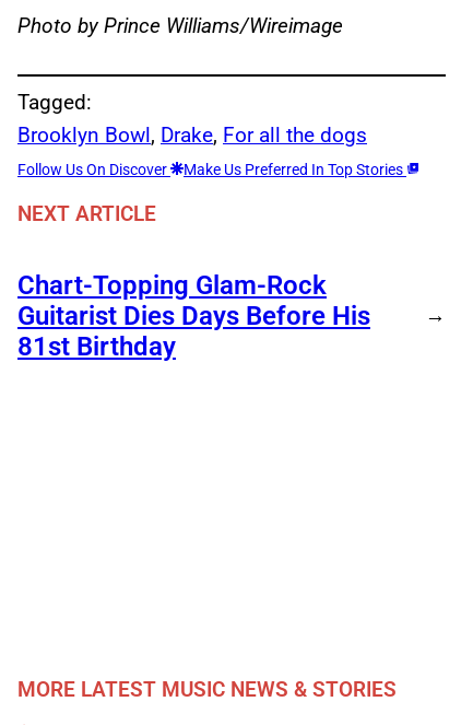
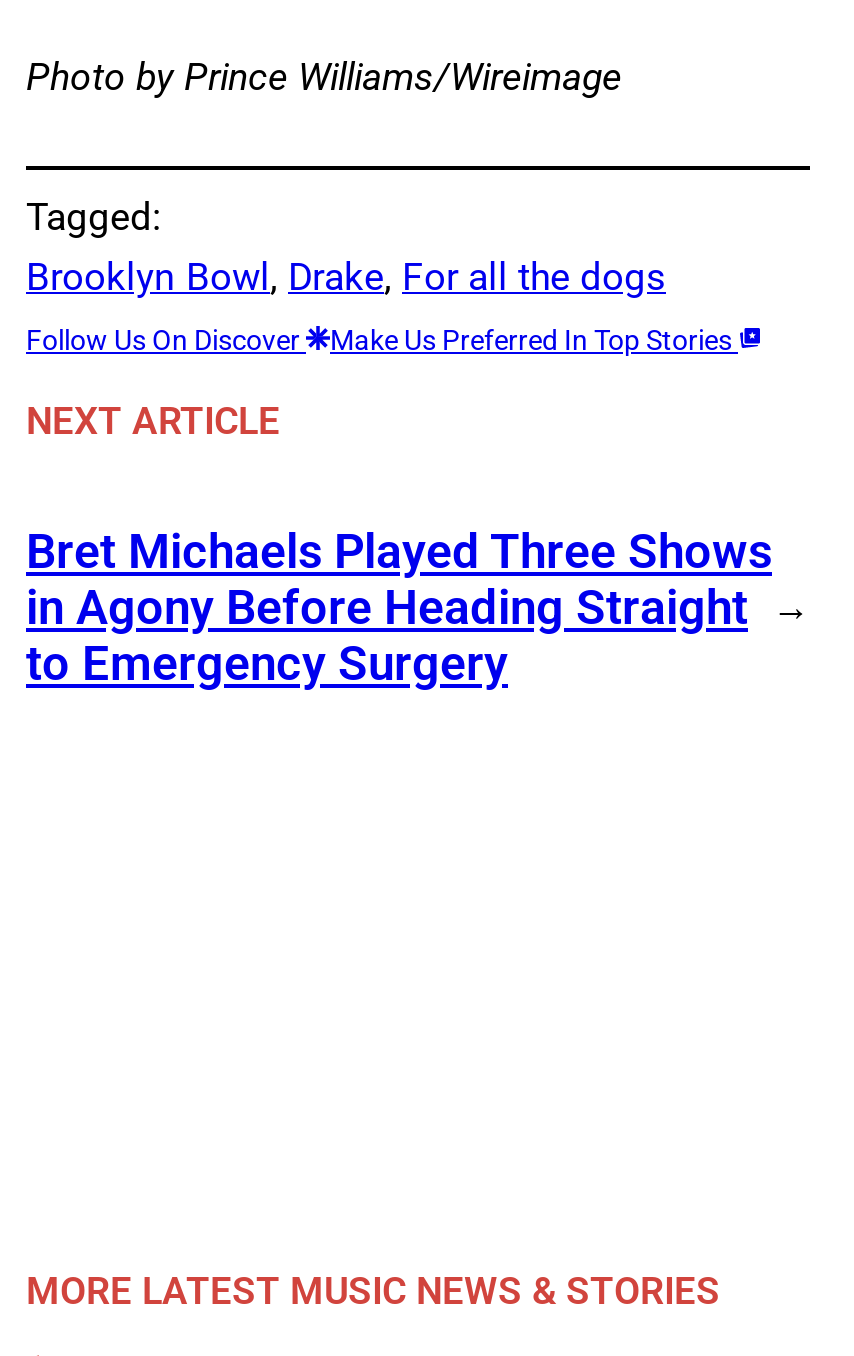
- Chart-Topping Glam-Rock
- Guitarist Dies Days Before His
- 81st Birthday
+ Bret Michaels Played Three Shows
+ in Agony Before Heading Straight
+ to Emergency Surgery
